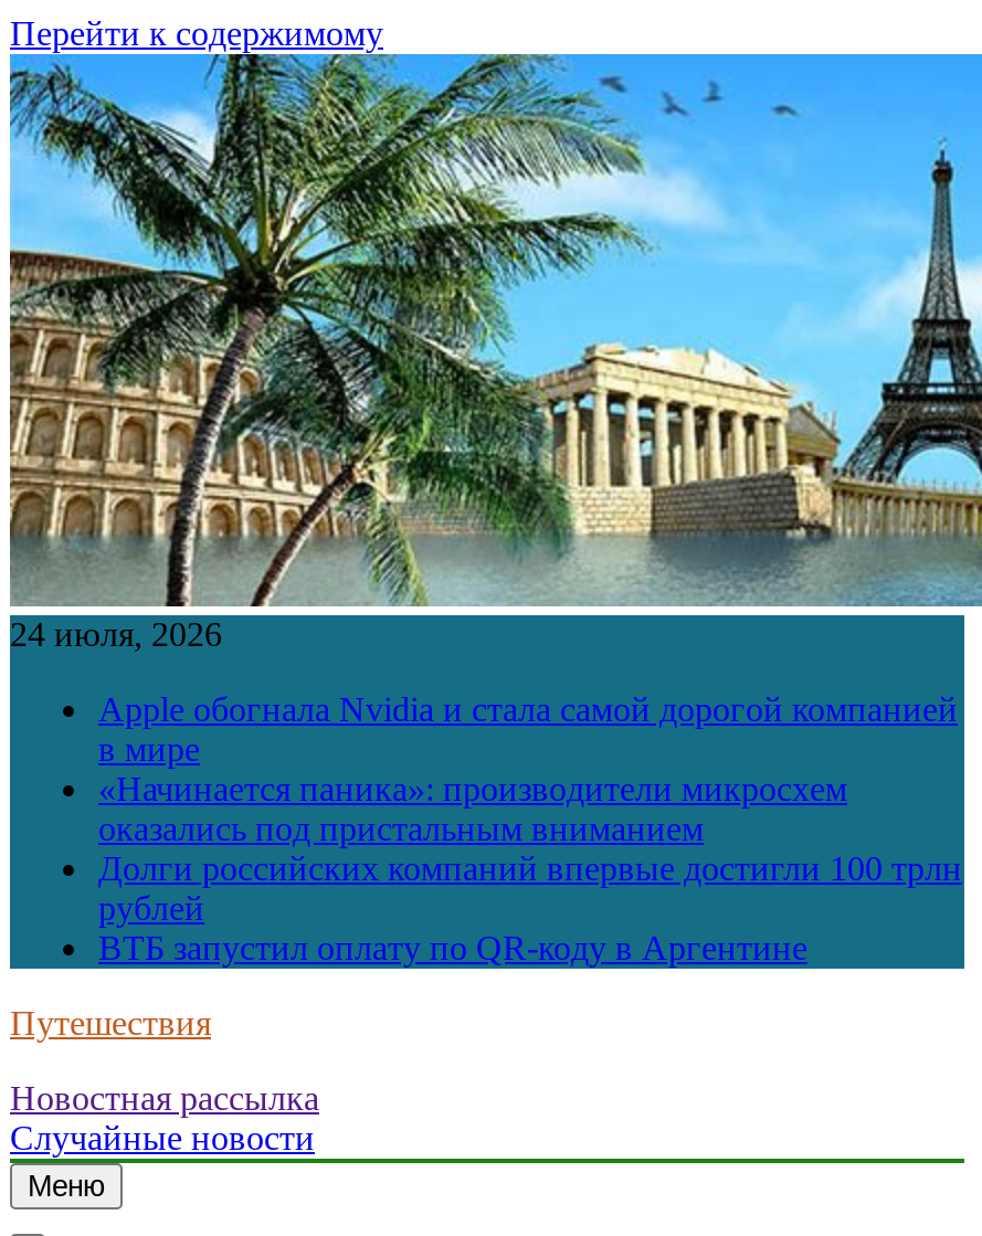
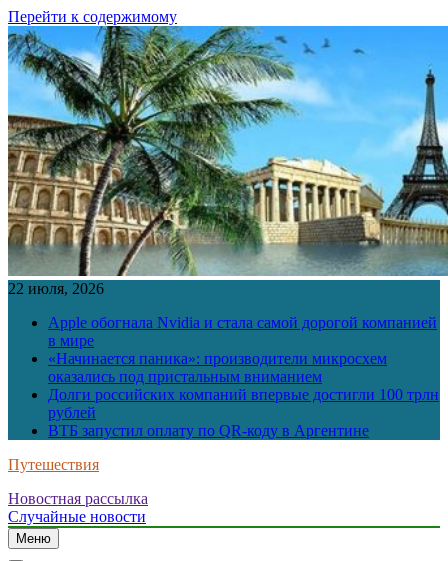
- 24 июля, 2026
+ 22 июля, 2026
